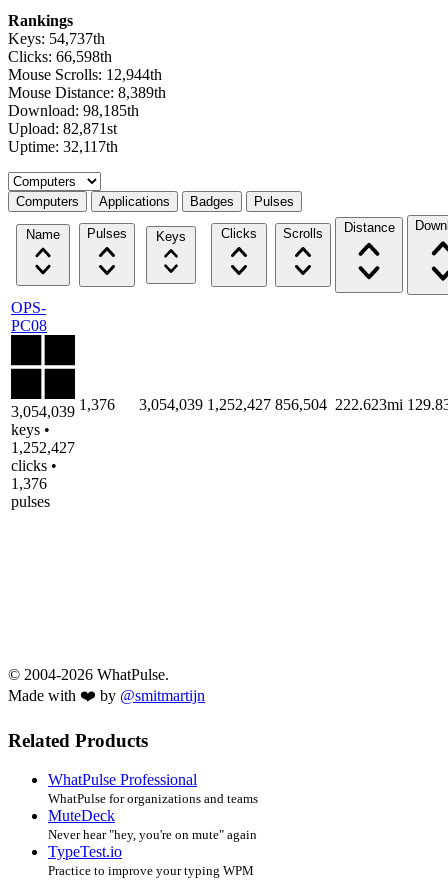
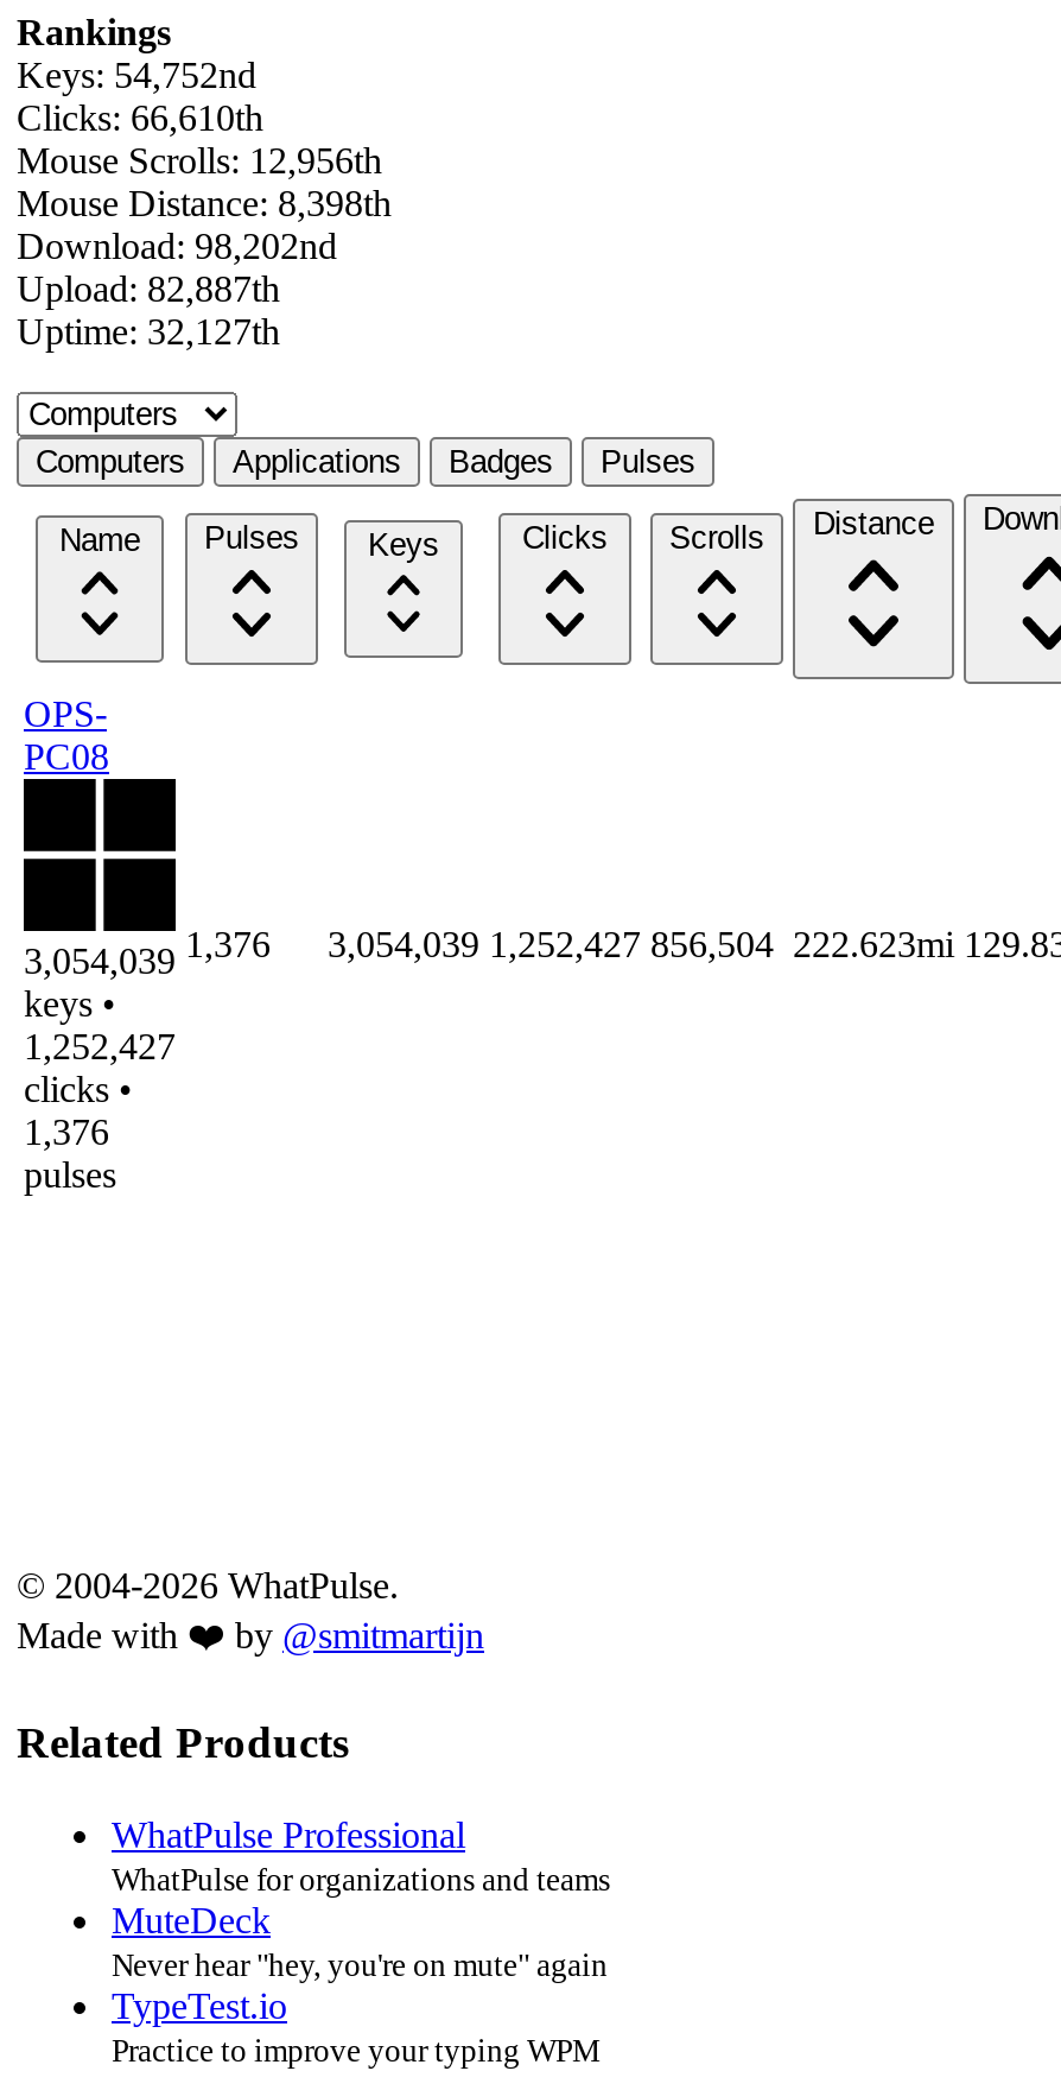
- Keys: 54,737th
+ Keys: 54,752nd

- Clicks: 66,598th
+ Clicks: 66,610th

- Mouse Scrolls: 12,944th
+ Mouse Scrolls: 12,956th

- Mouse Distance: 8,389th
+ Mouse Distance: 8,398th

- Download: 98,185th
+ Download: 98,202nd

- Upload: 82,871st
+ Upload: 82,887th

- Uptime: 32,117th
+ Uptime: 32,127th
